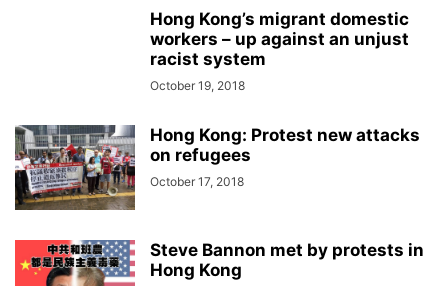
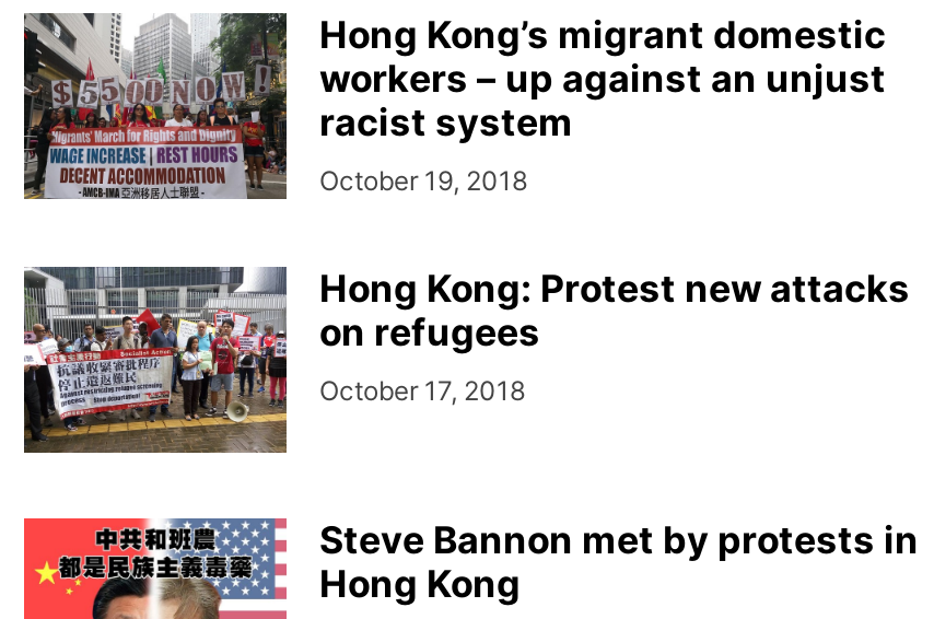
+ [image]
